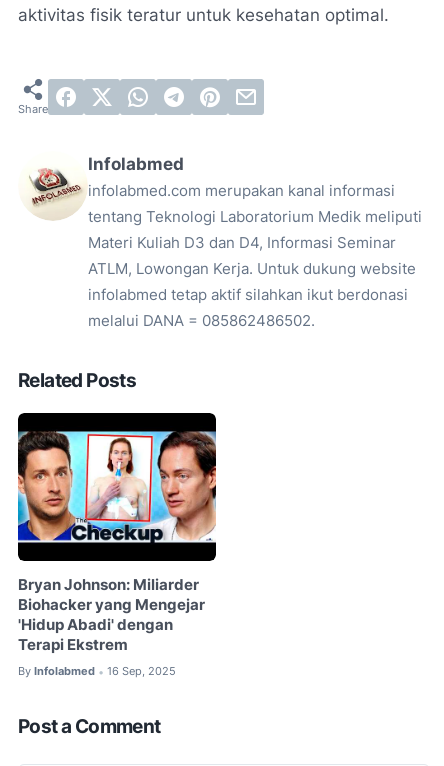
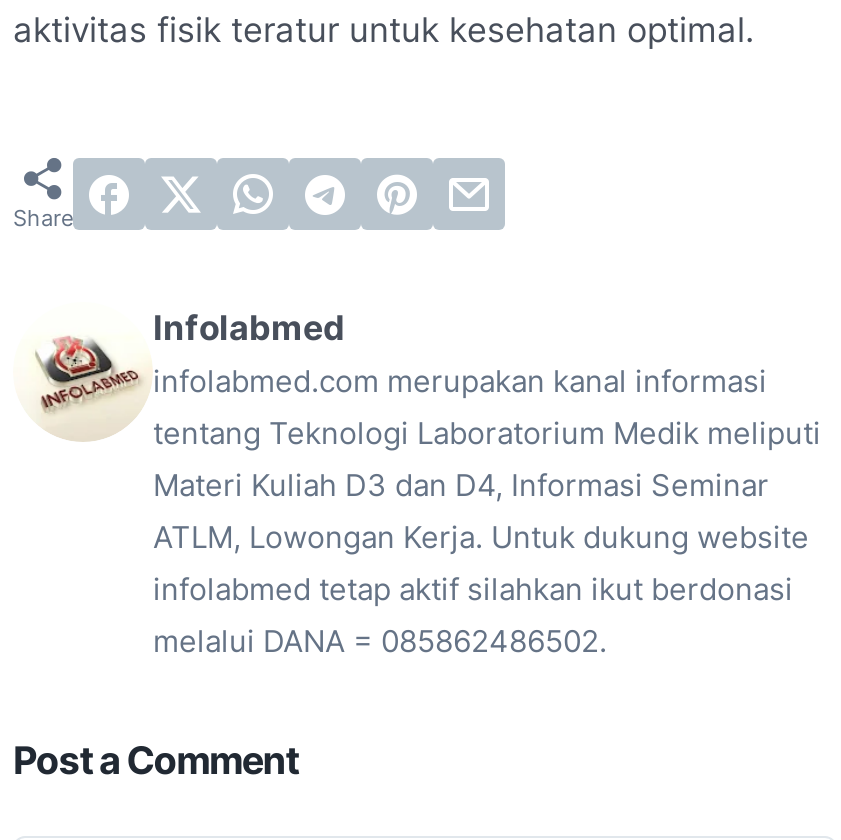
- Related Posts

- [image]
- Bryan Johnson: Miliarder
- Biohacker yang Mengejar
- 'Hidup Abadi' dengan
- Terapi Ekstrem
- By Infolabmed • 16 Sep, 2025
